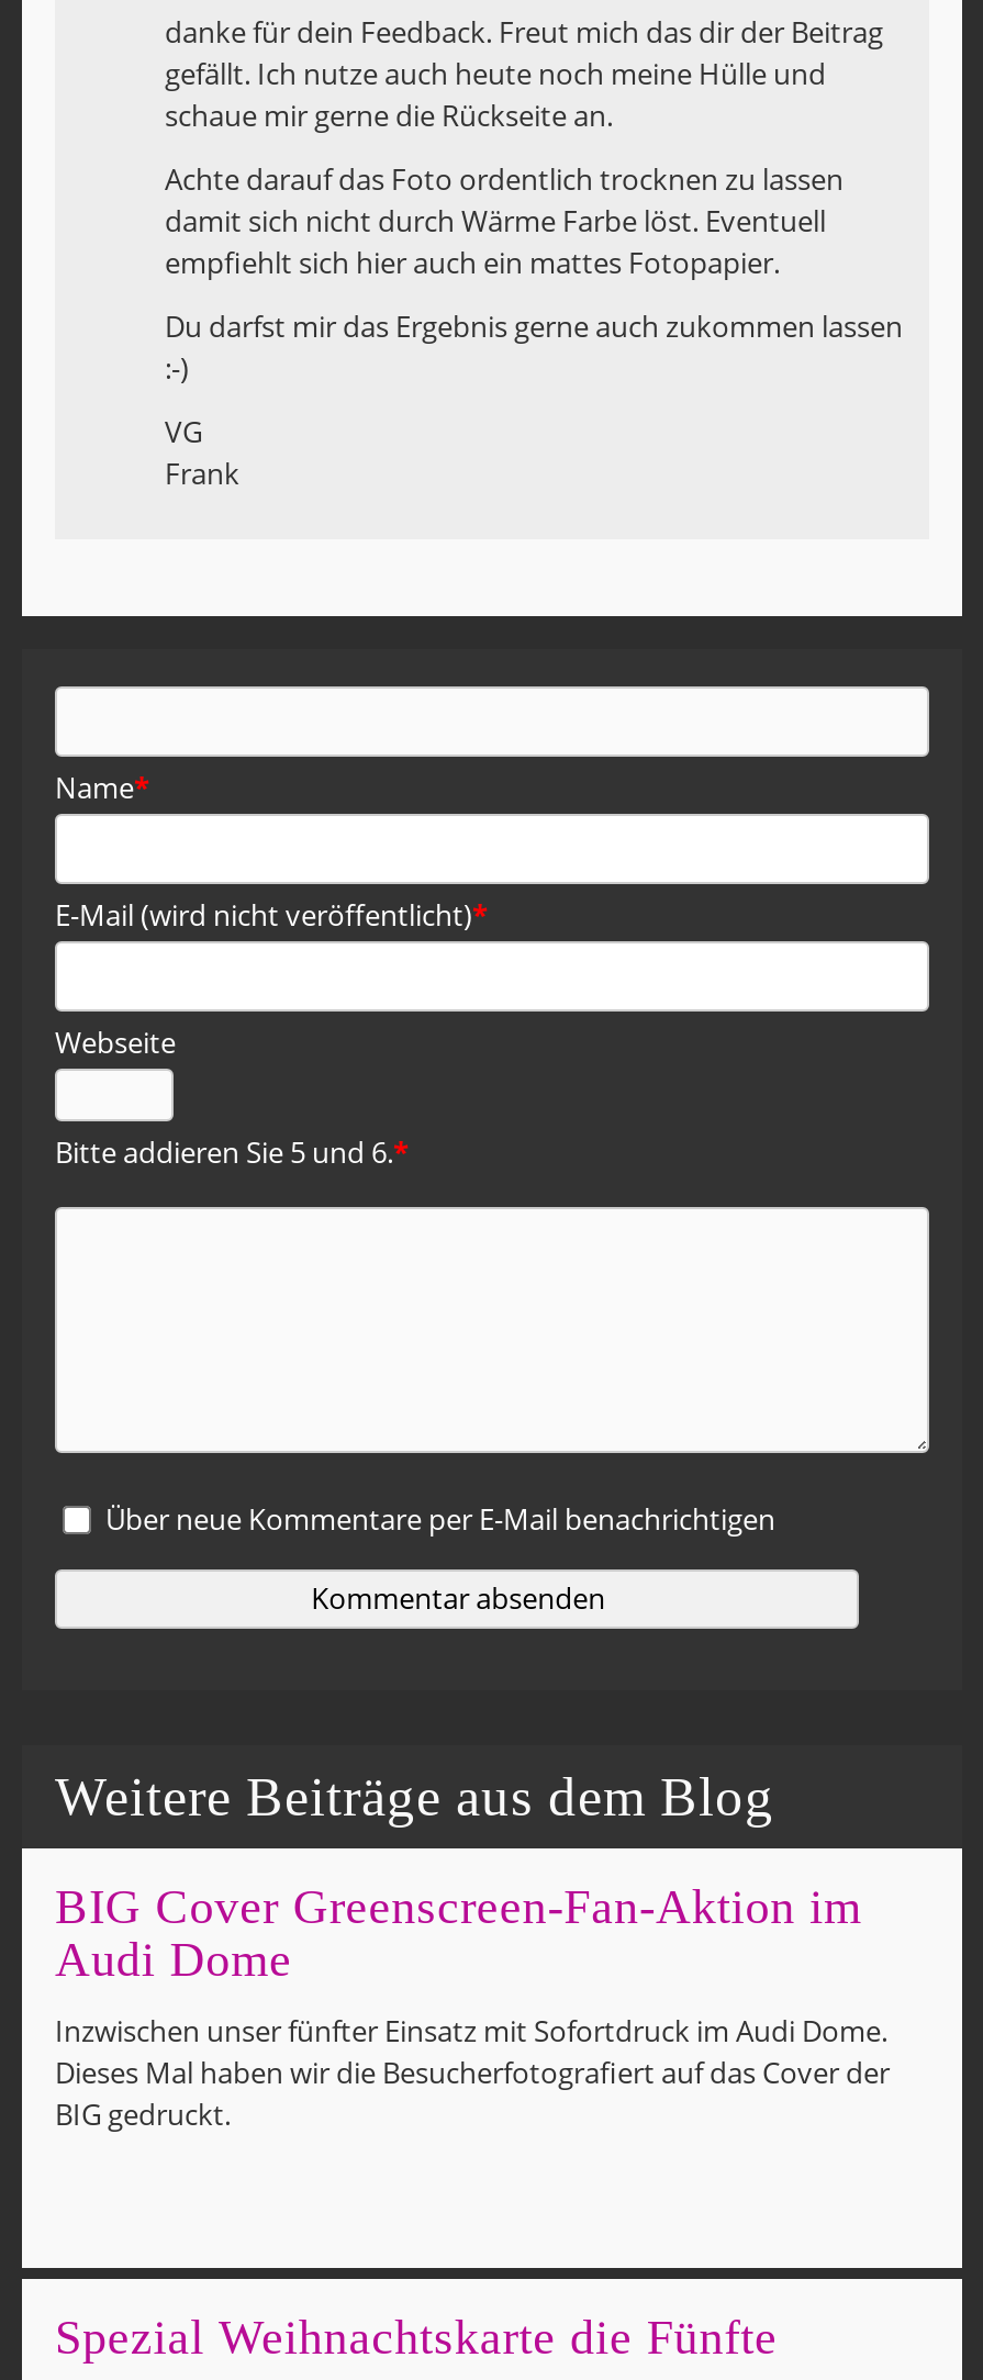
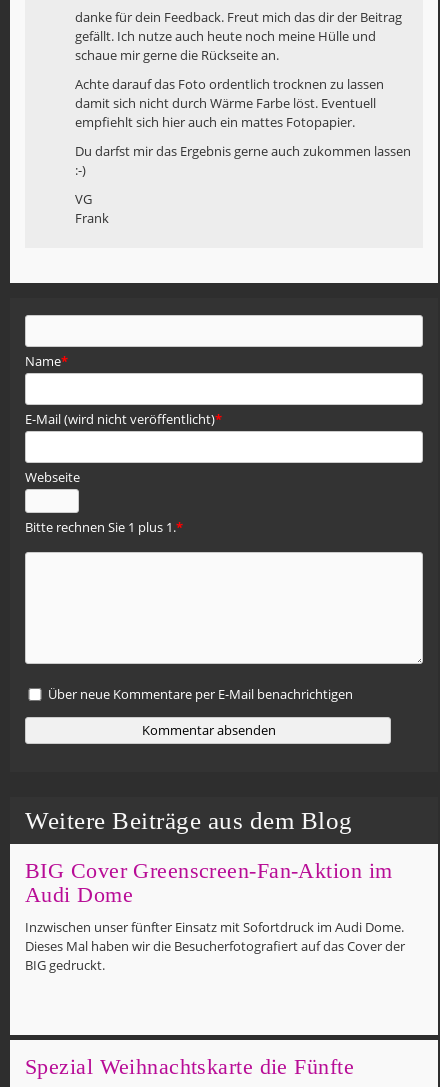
- Bitte addieren Sie 5 und 6. *
+ Bitte rechnen Sie 1 plus 1. *
